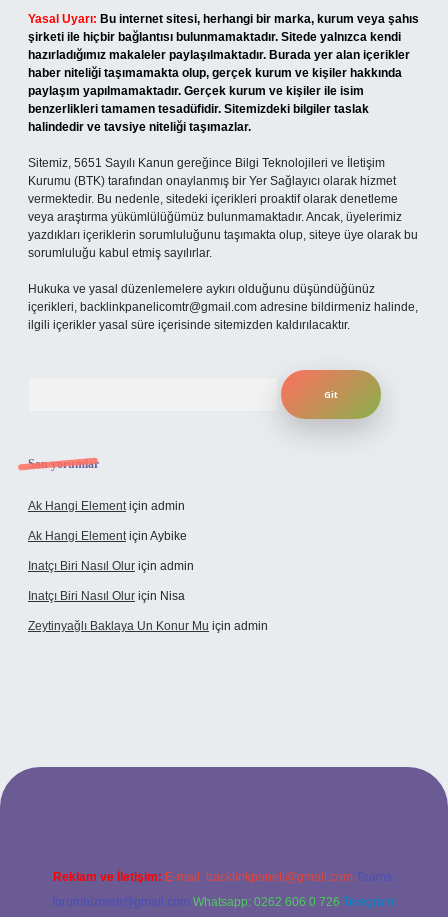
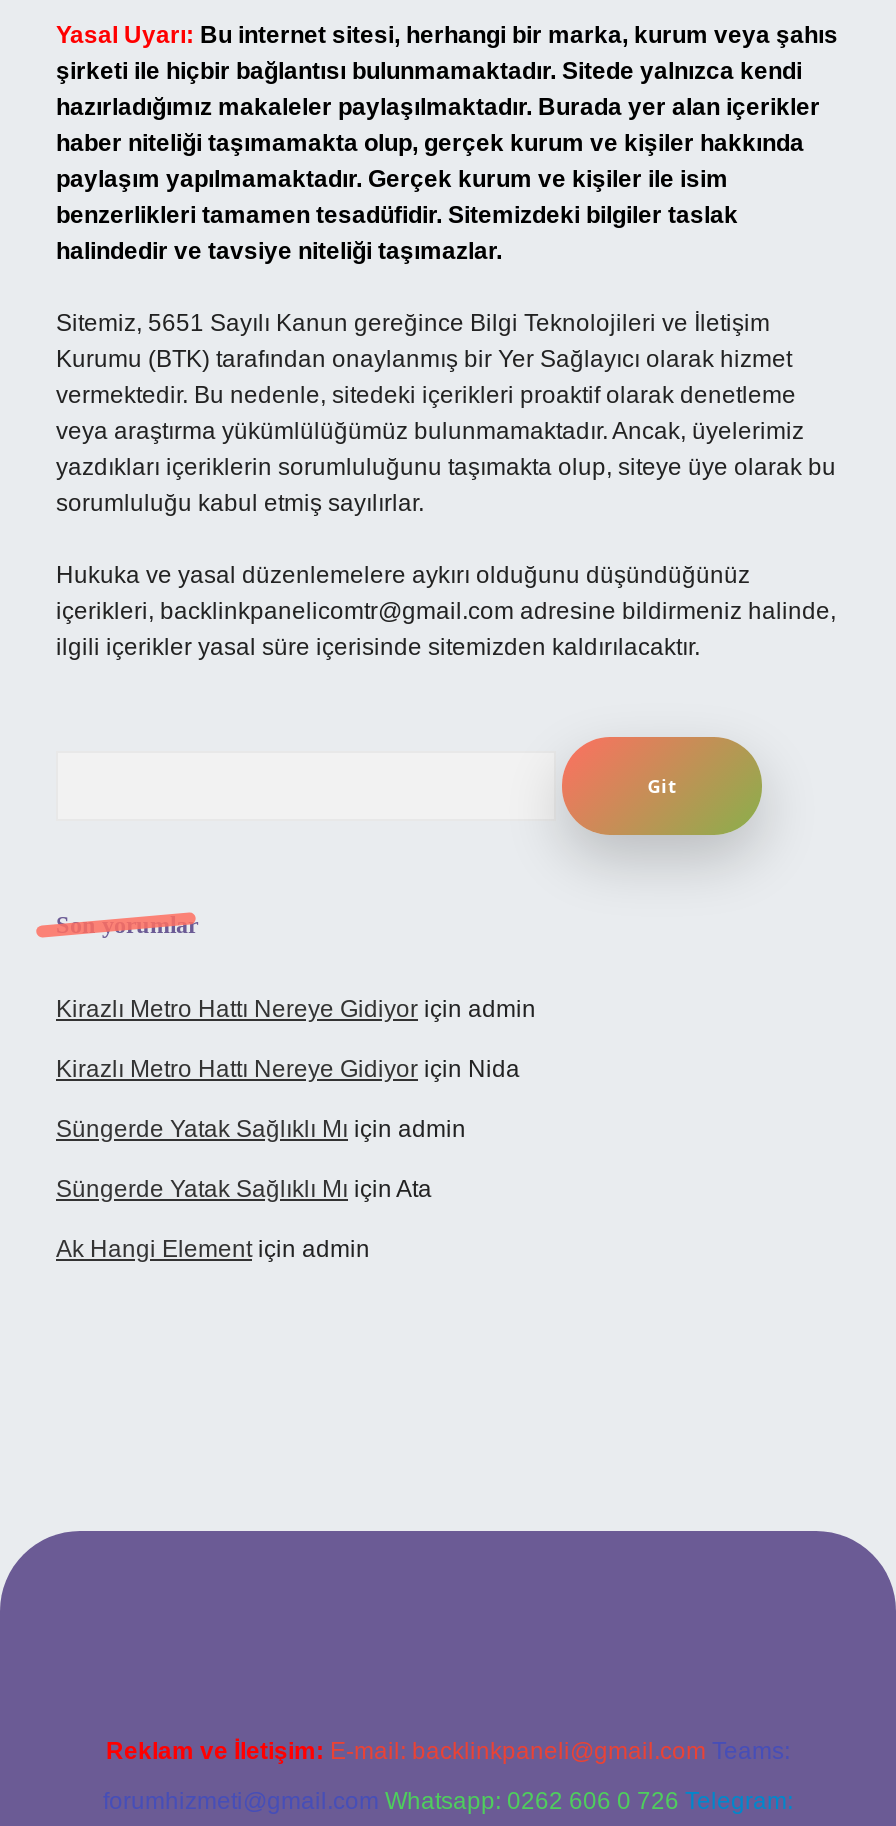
+ Kirazlı Metro Hattı Nereye Gidiyor için admin
+ Kirazlı Metro Hattı Nereye Gidiyor için Nida
+ Süngerde Yatak Sağlıklı Mı için admin
+ Süngerde Yatak Sağlıklı Mı için Ata

moved down: Ak Hangi Element için admin

- Ak Hangi Element için Aybike
- Inatçı Biri Nasıl Olur için admin
- Inatçı Biri Nasıl Olur için Nisa
- Zeytinyağlı Baklaya Un Konur Mu için admin
